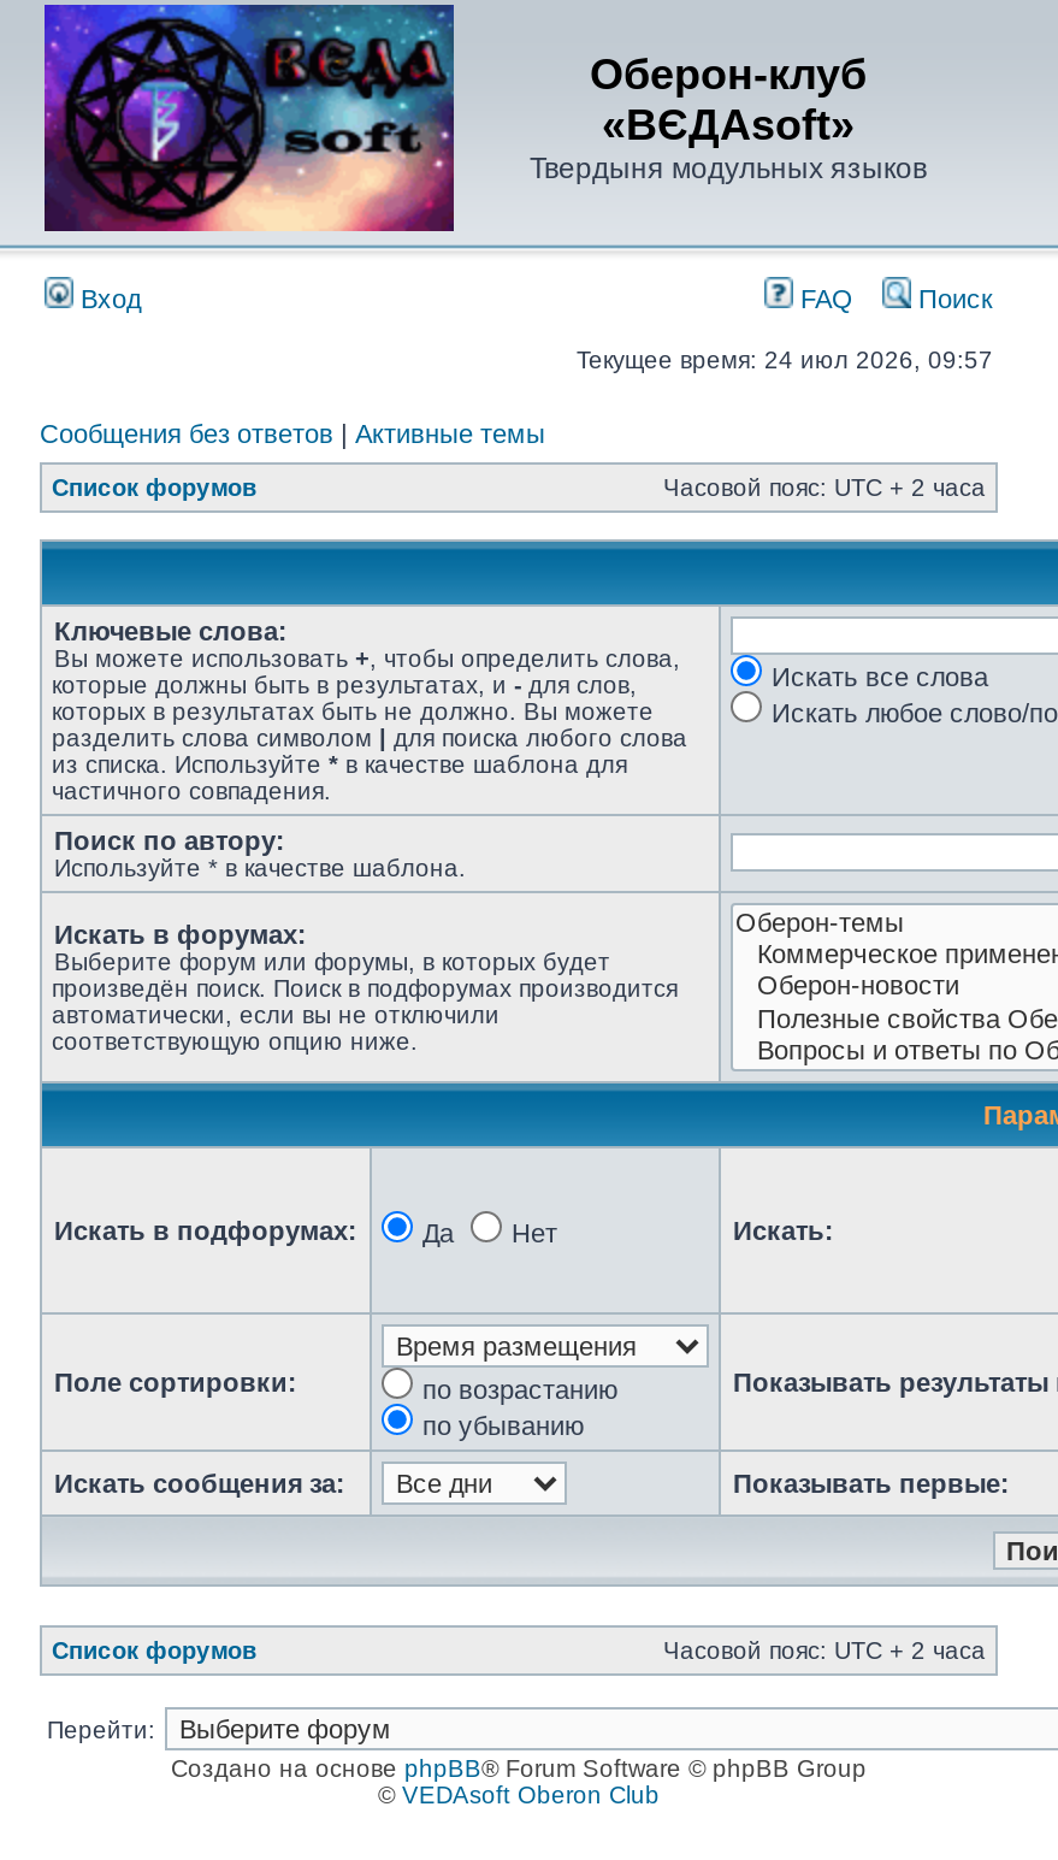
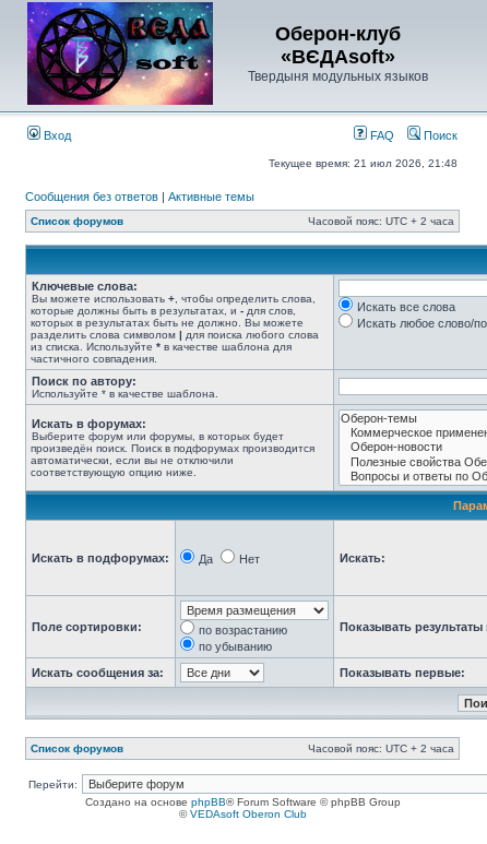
- Текущее время: 24 июл 2026, 09:57
+ Текущее время: 21 июл 2026, 21:48
